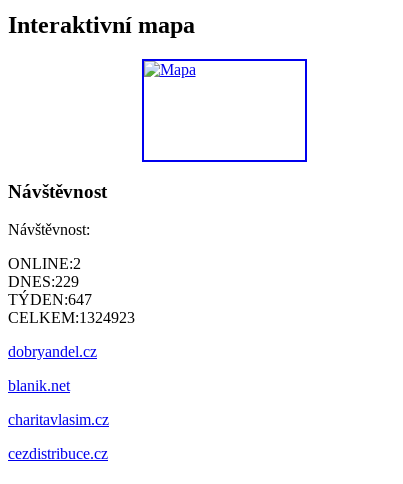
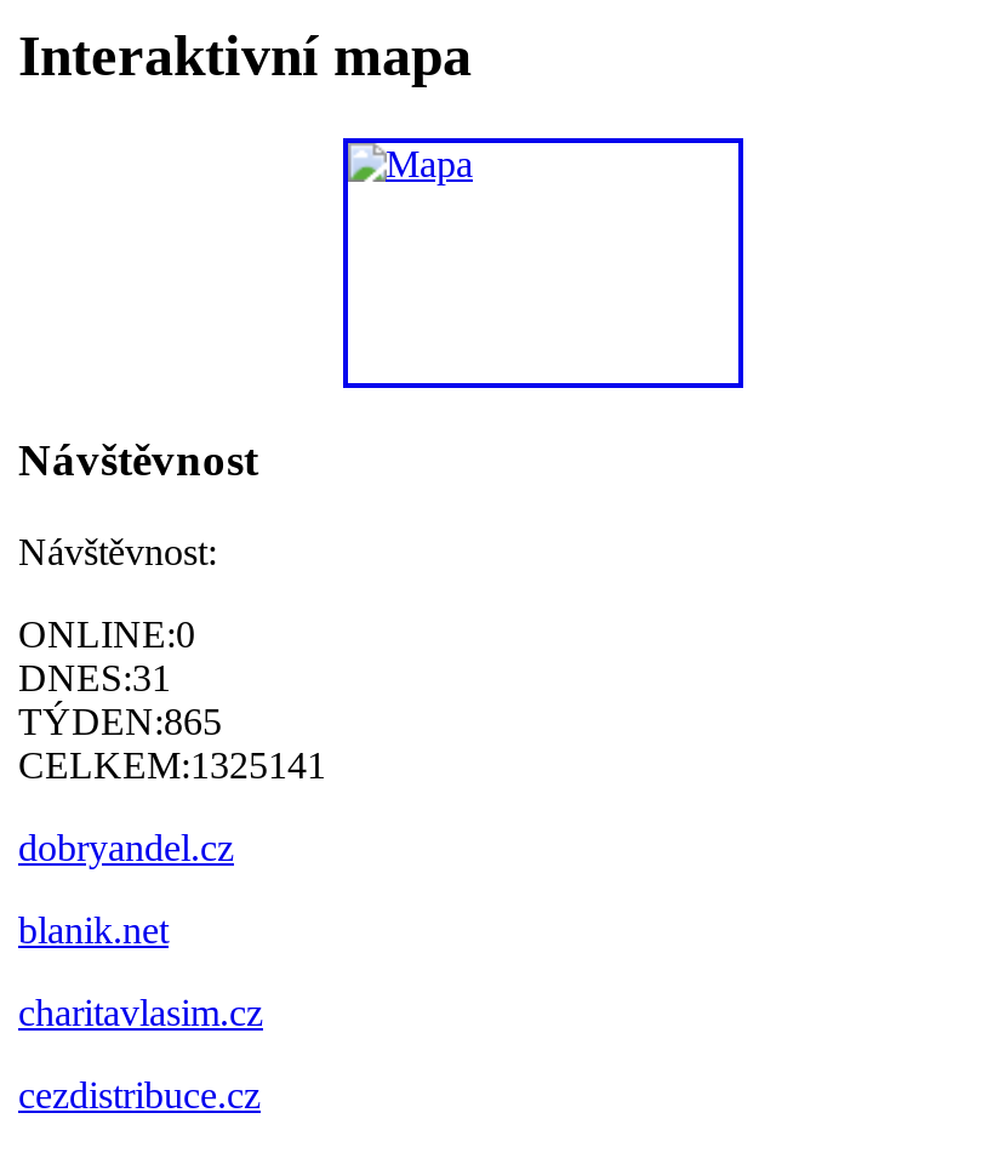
- ONLINE:2
+ ONLINE:0

- DNES:229
+ DNES:31

- TÝDEN:647
+ TÝDEN:865

- CELKEM:1324923
+ CELKEM:1325141
